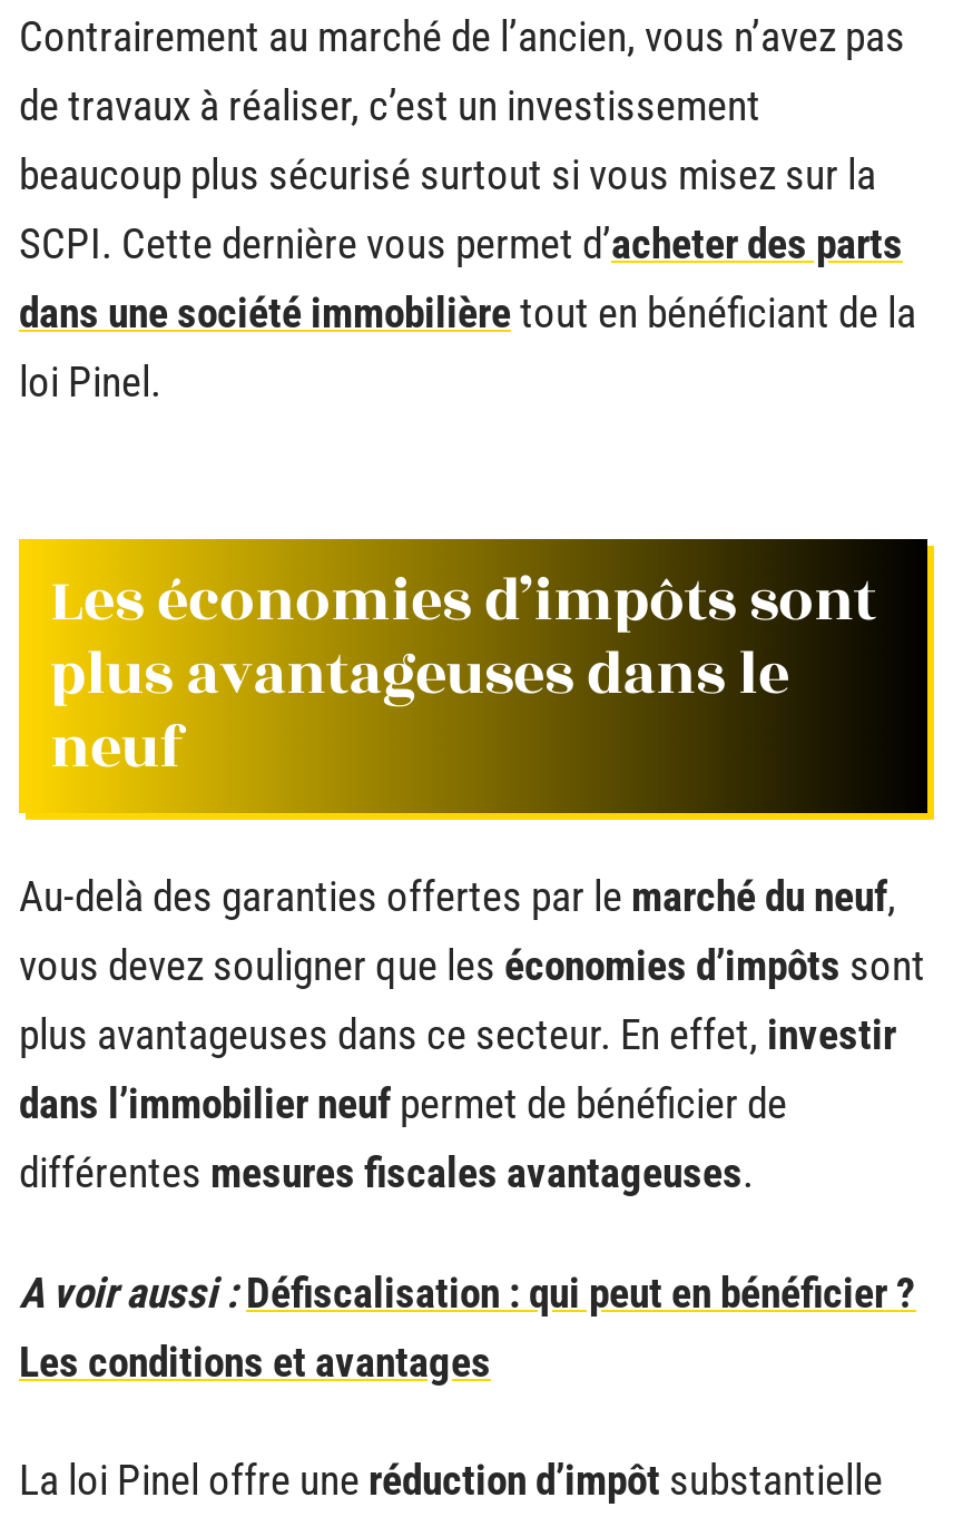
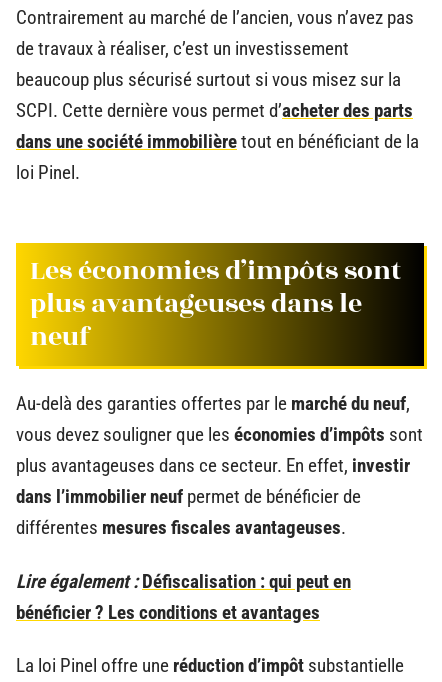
- A voir aussi : Défiscalisation : qui peut en bénéficier ?
- Les conditions et avantages
+ Lire également : Défiscalisation : qui peut en
+ bénéficier ? Les conditions et avantages
